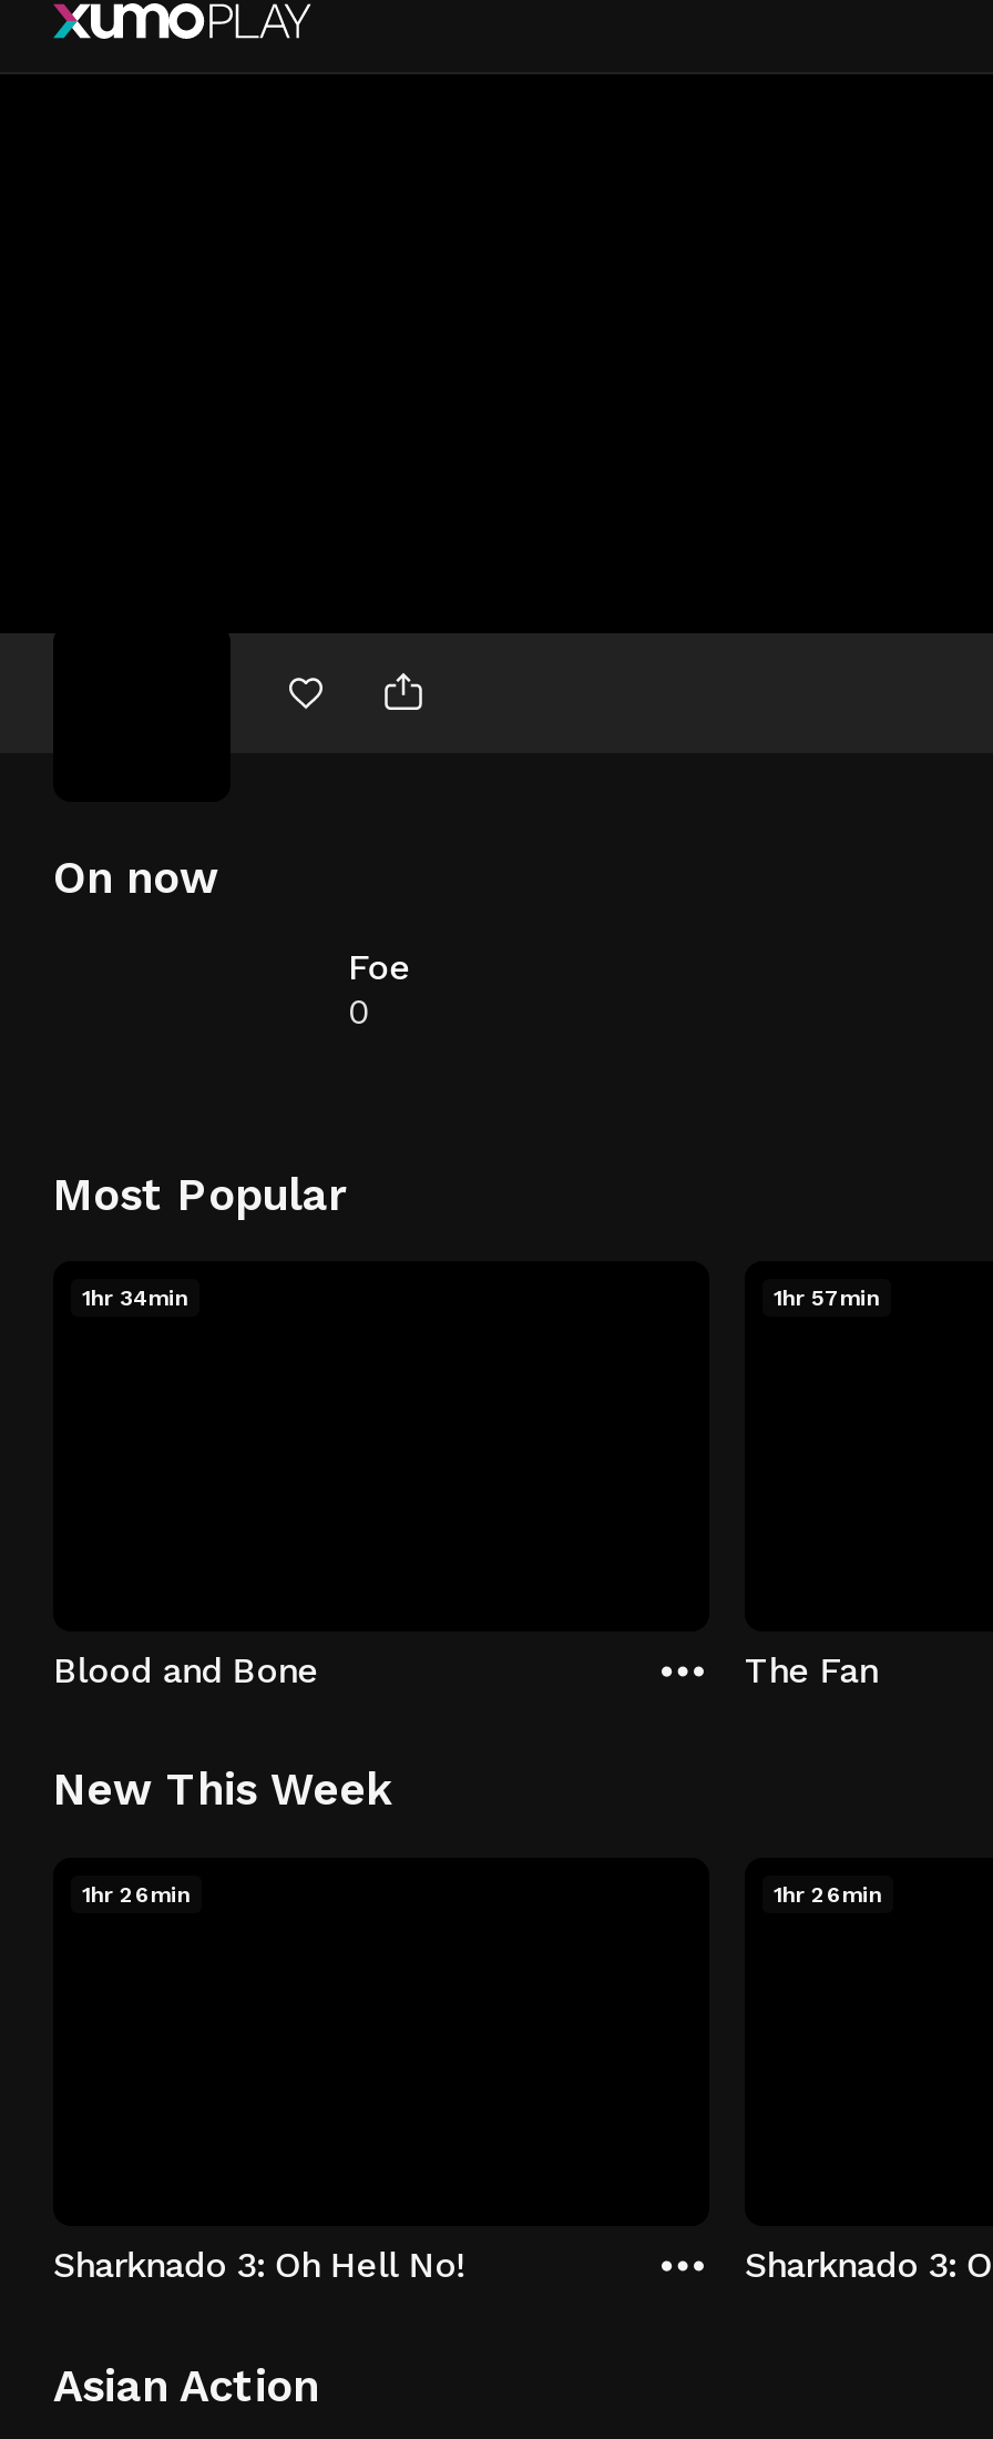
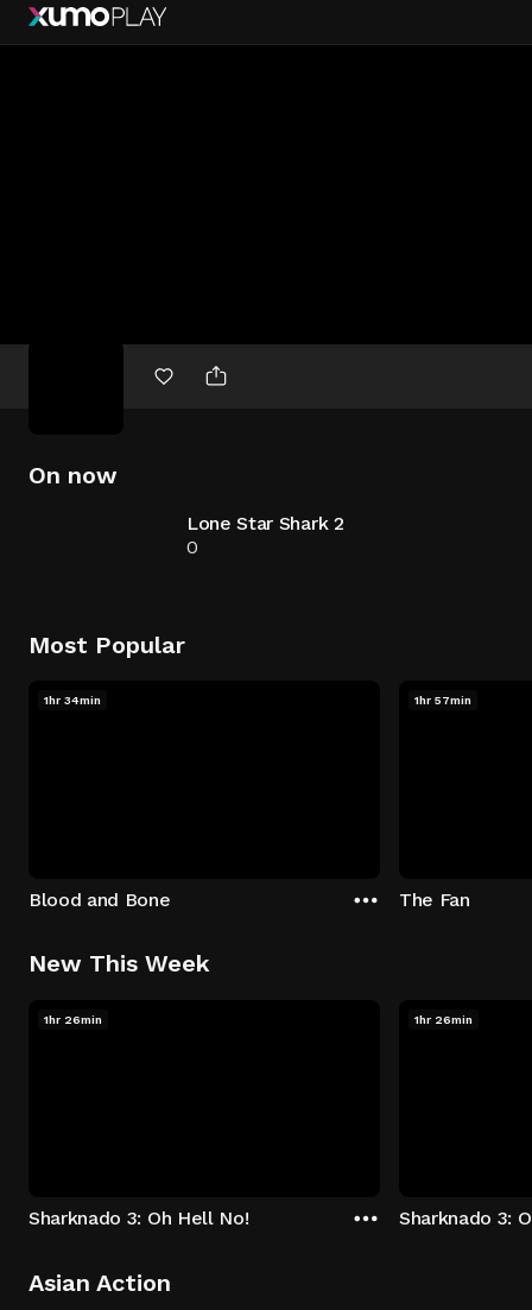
- Foe
+ Lone Star Shark 2
